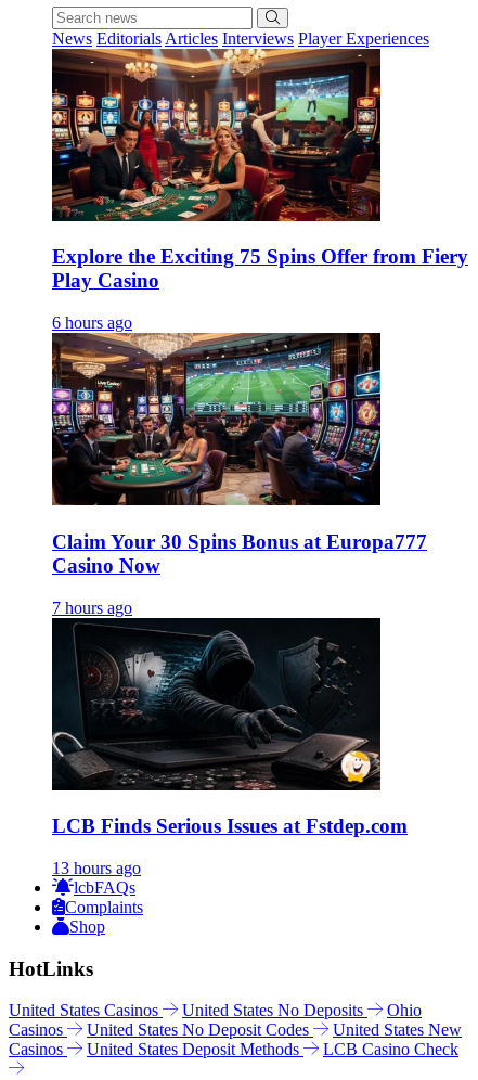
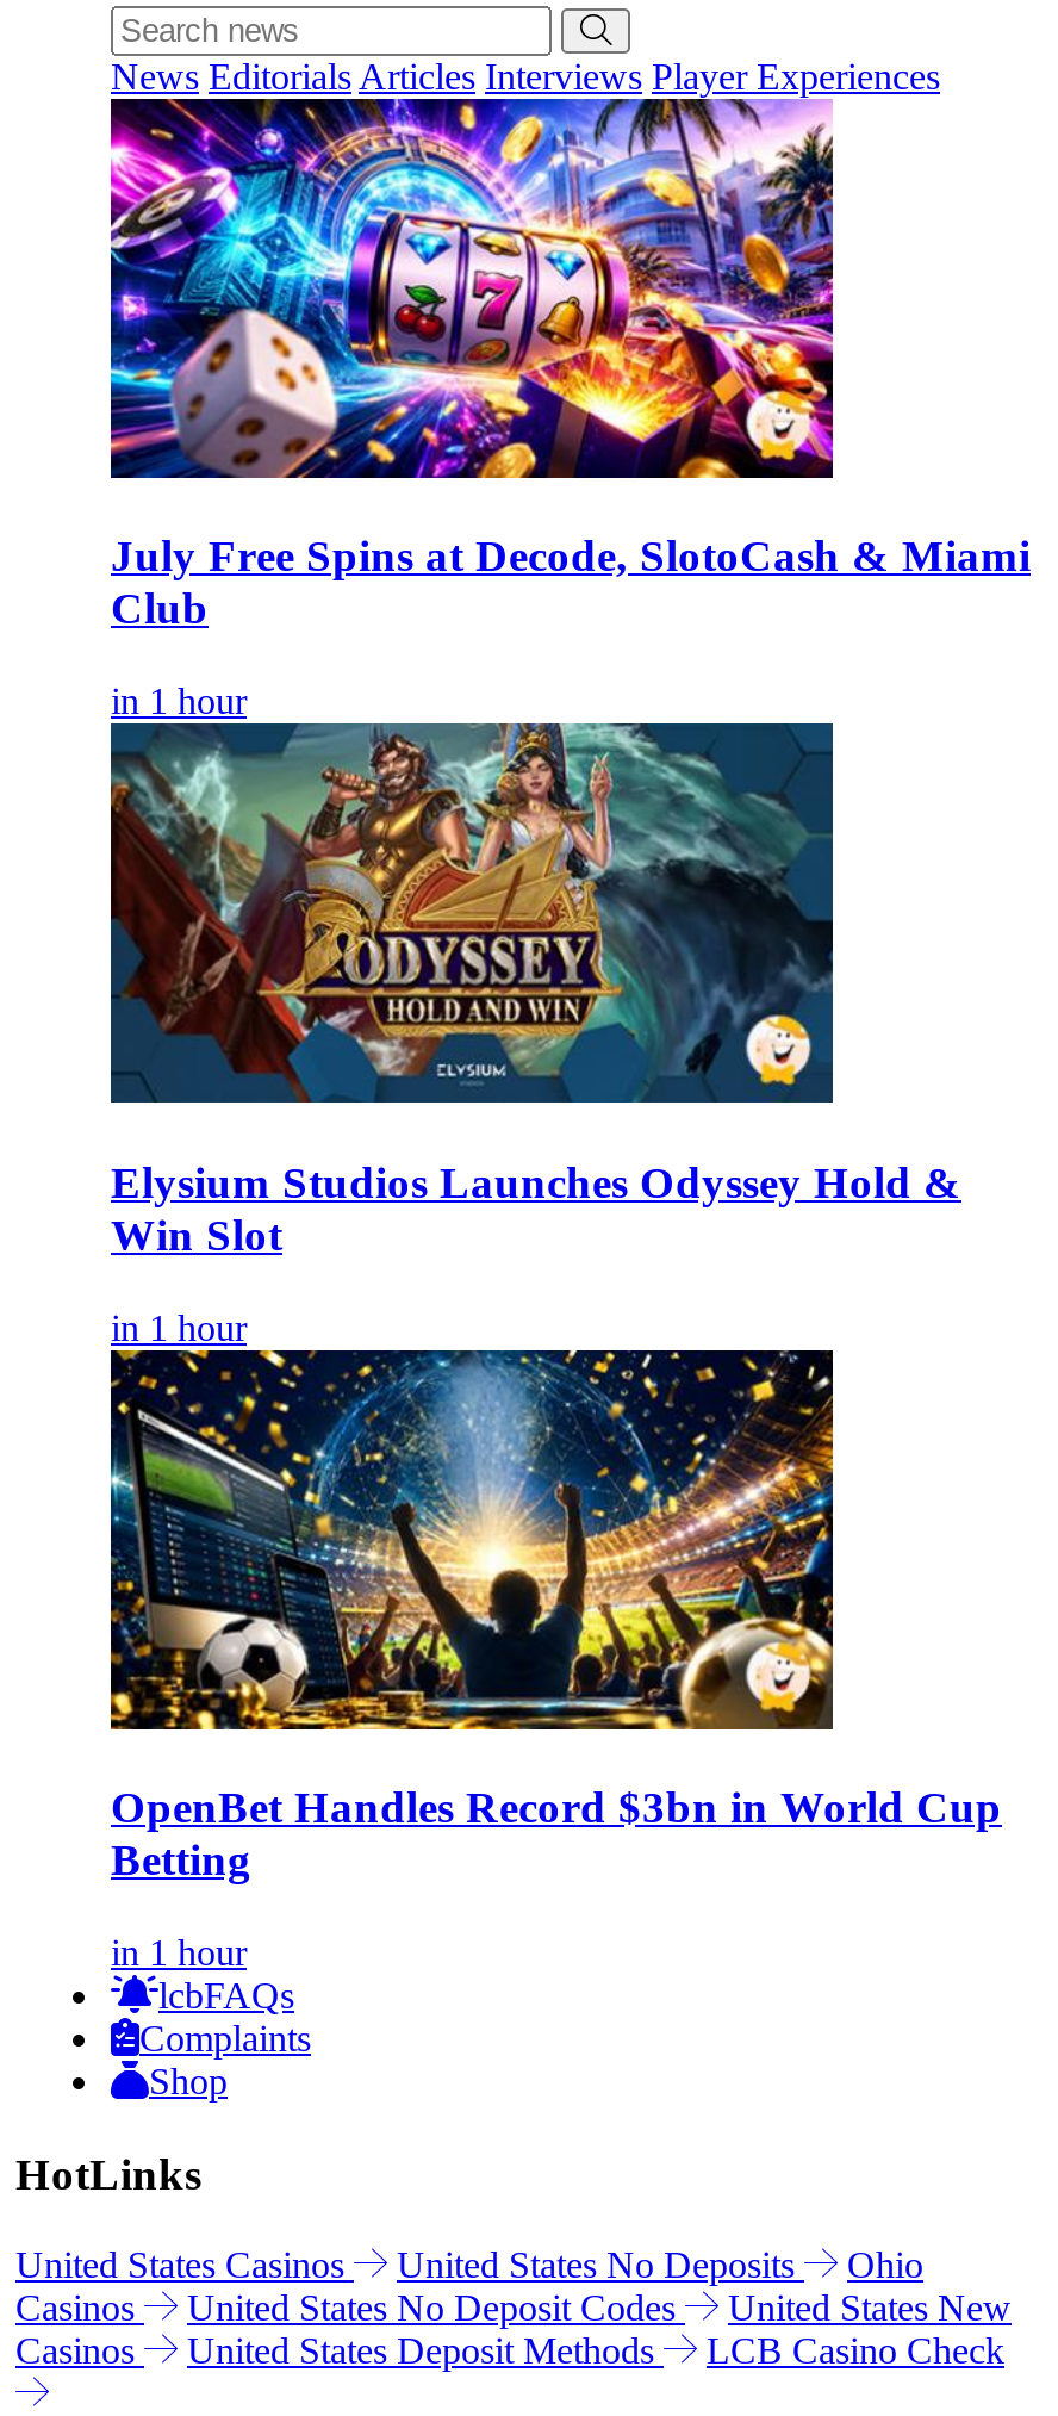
- [image]
- Explore the Exciting 75 Spins Offer from Fiery
- Play Casino
+ [image]
+ July Free Spins at Decode, SlotoCash & Miami
+ Club

- [image]
- 6 hours ago
+ [image]
+ in 1 hour

- Claim Your 30 Spins Bonus at Europa777
- Casino Now
+ Elysium Studios Launches Odyssey Hold &
+ Win Slot

- 7 hours ago
+ in 1 hour

- [image]
- LCB Finds Serious Issues at Fstdep.com
+ [image]
+ OpenBet Handles Record $3bn in World Cup
+ Betting

- 13 hours ago
+ in 1 hour
